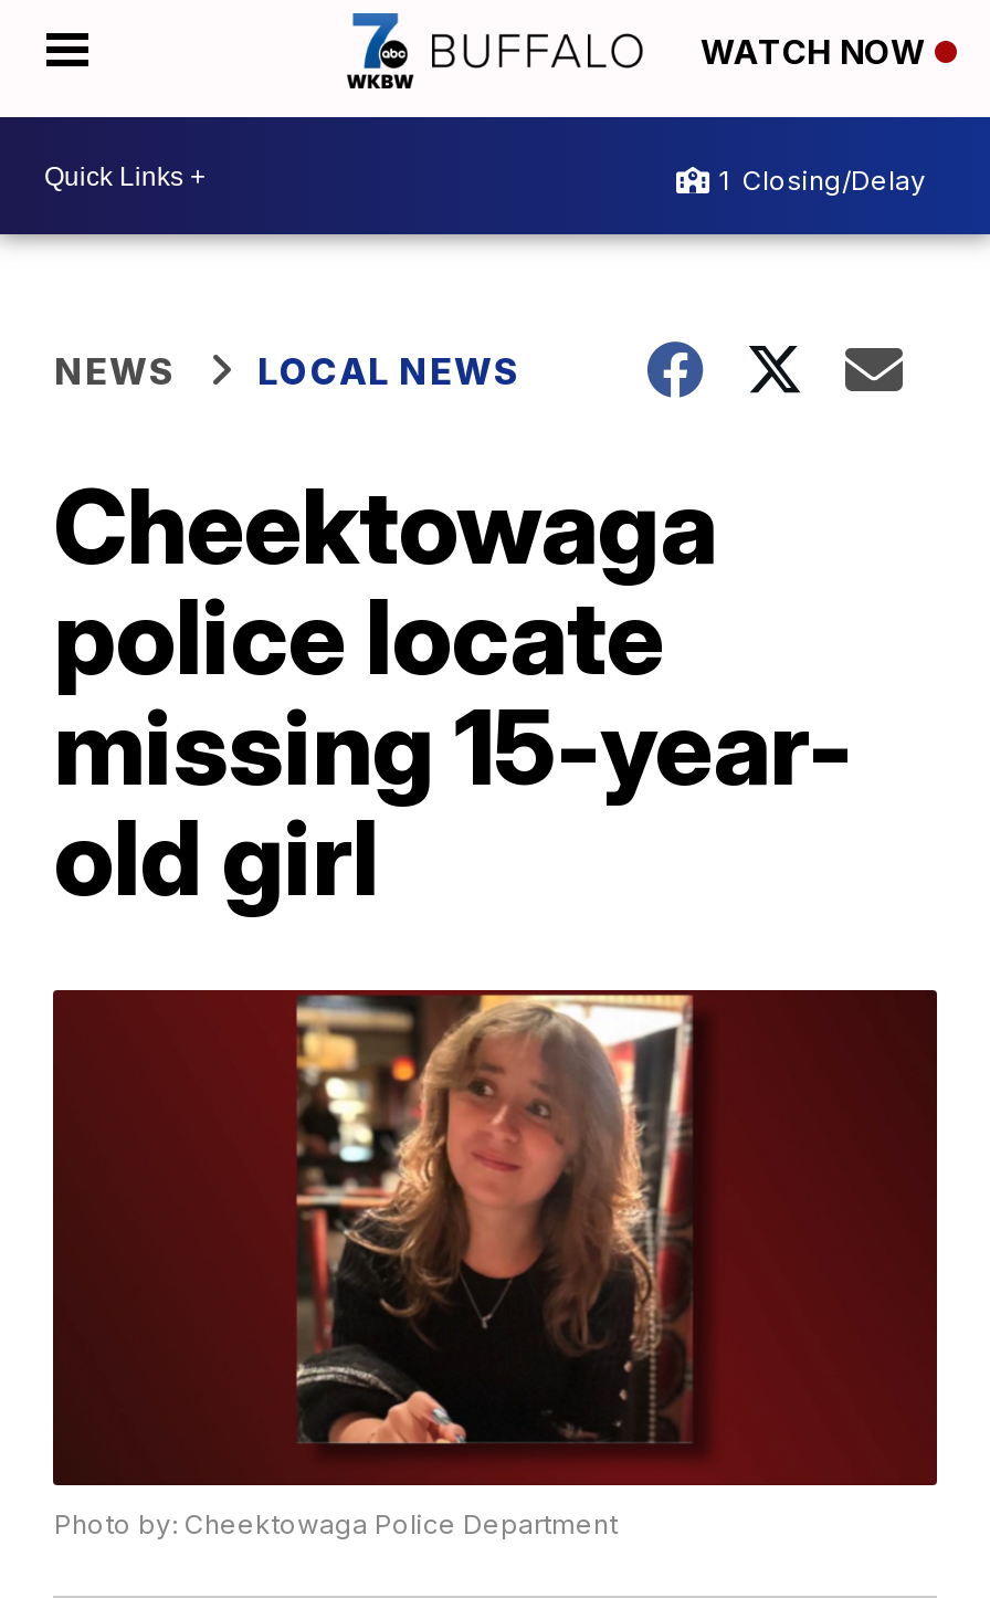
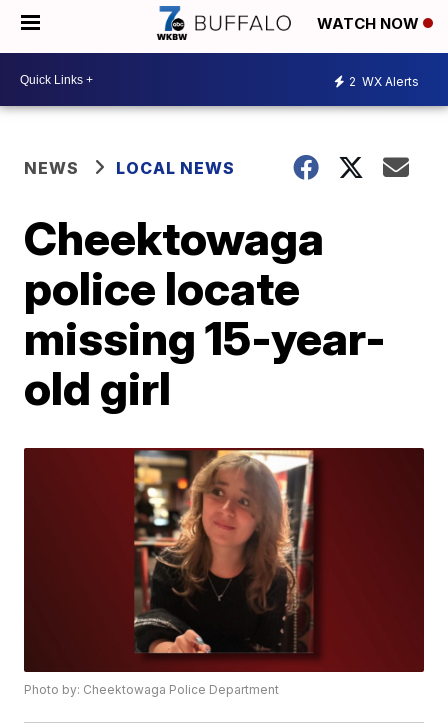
- 1 Closing/Delay
+ 2 WX Alerts
